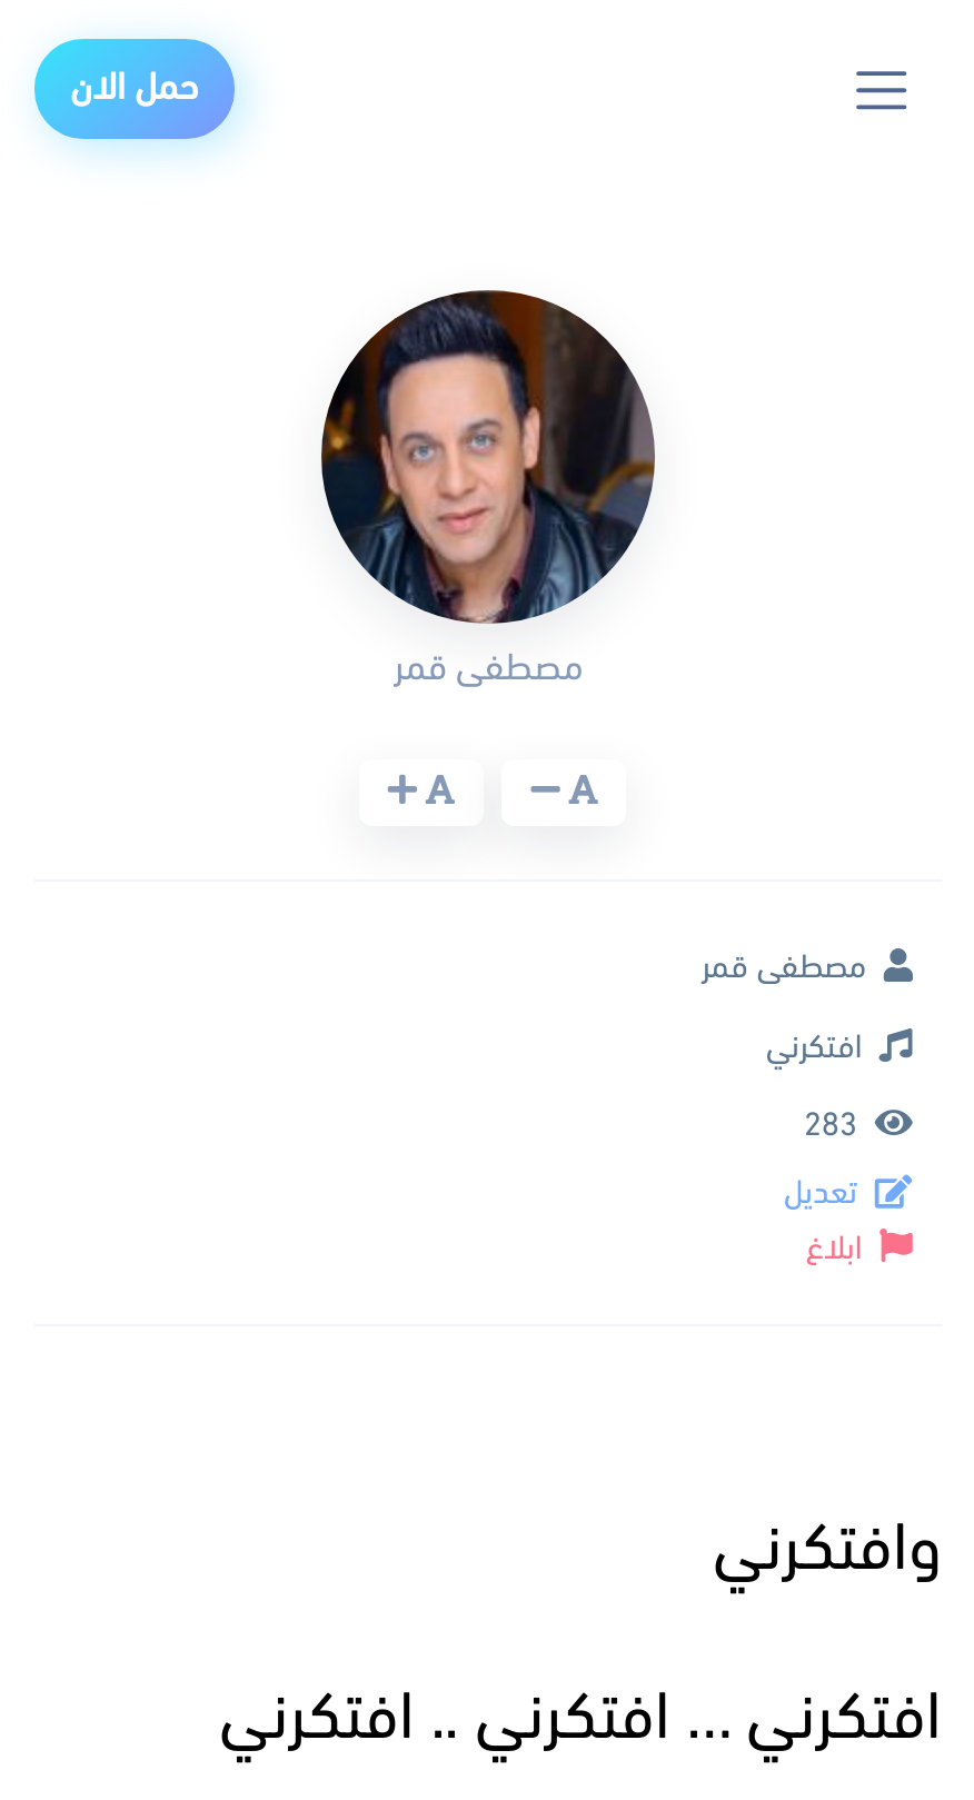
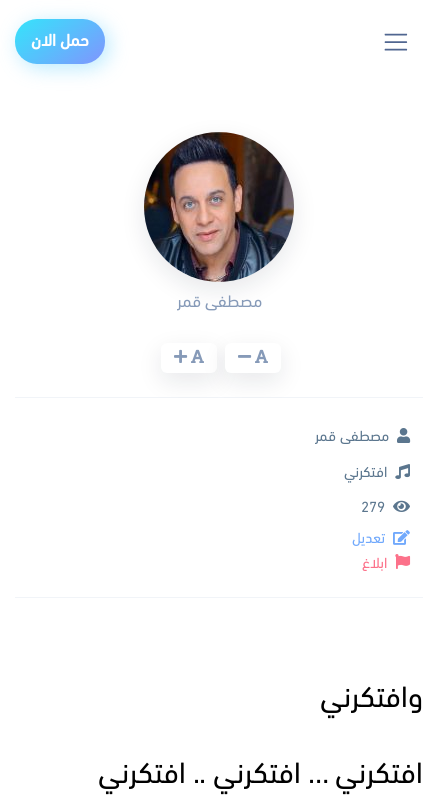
- 283
+ 279
